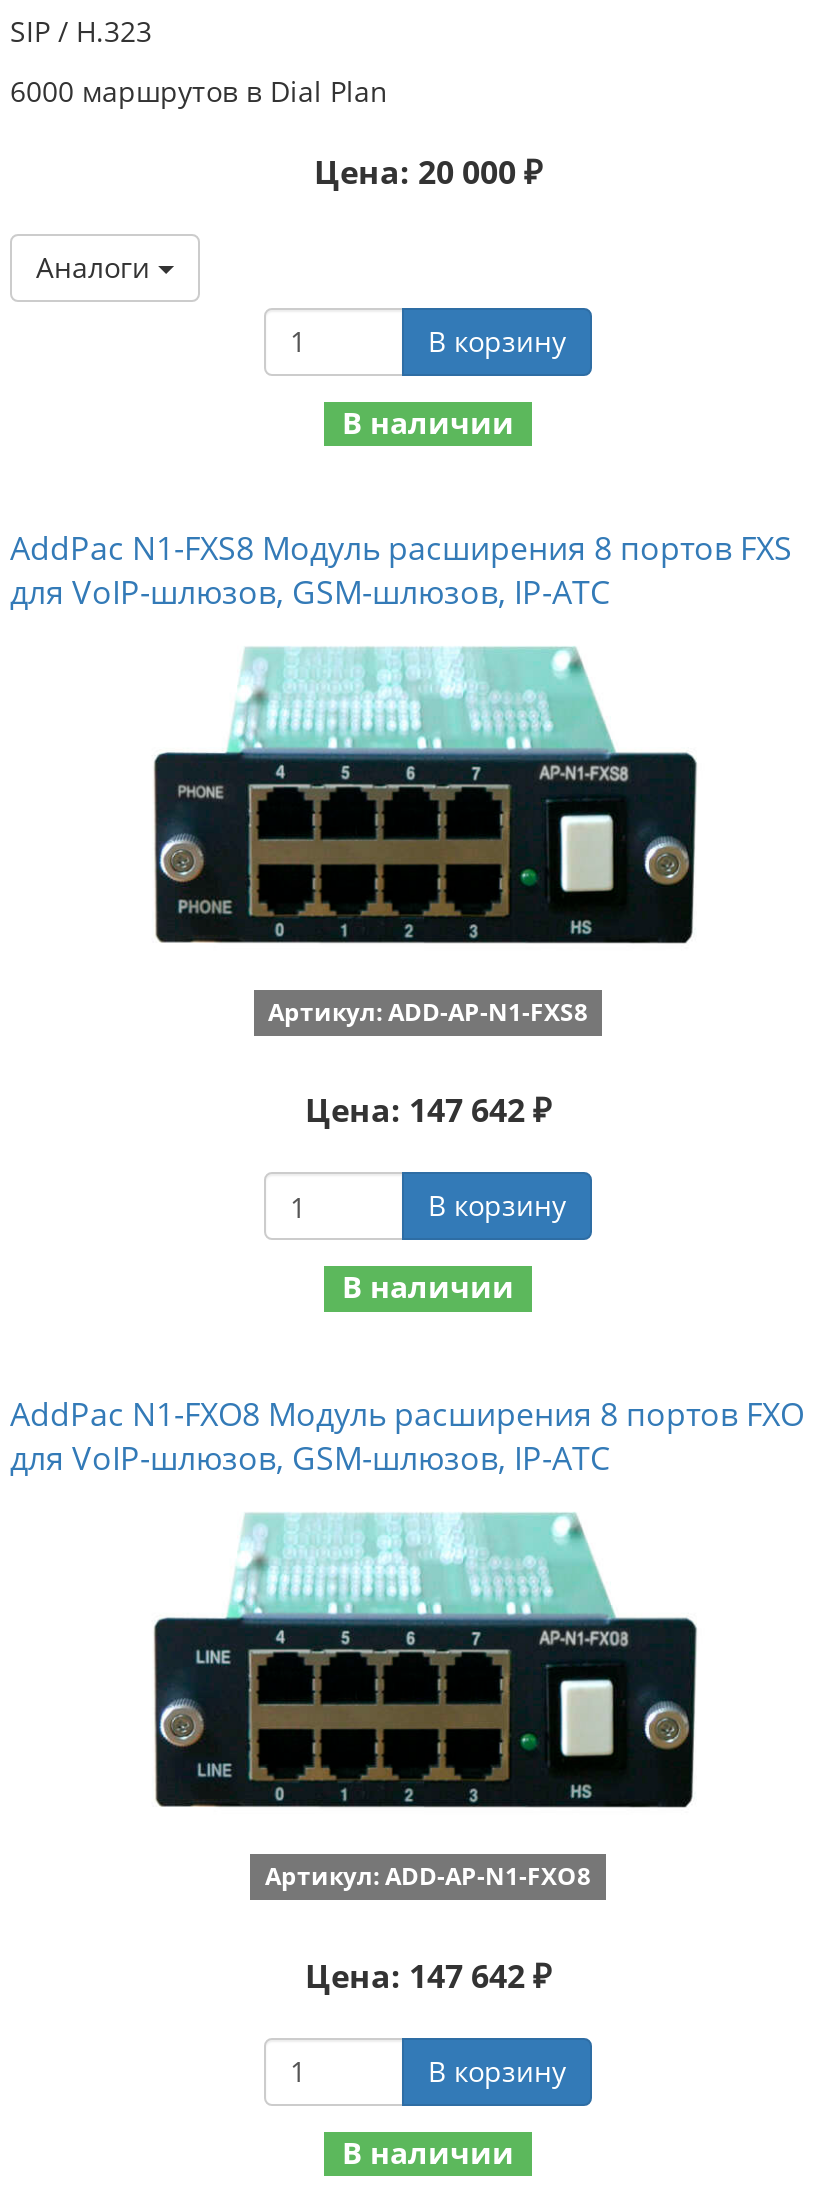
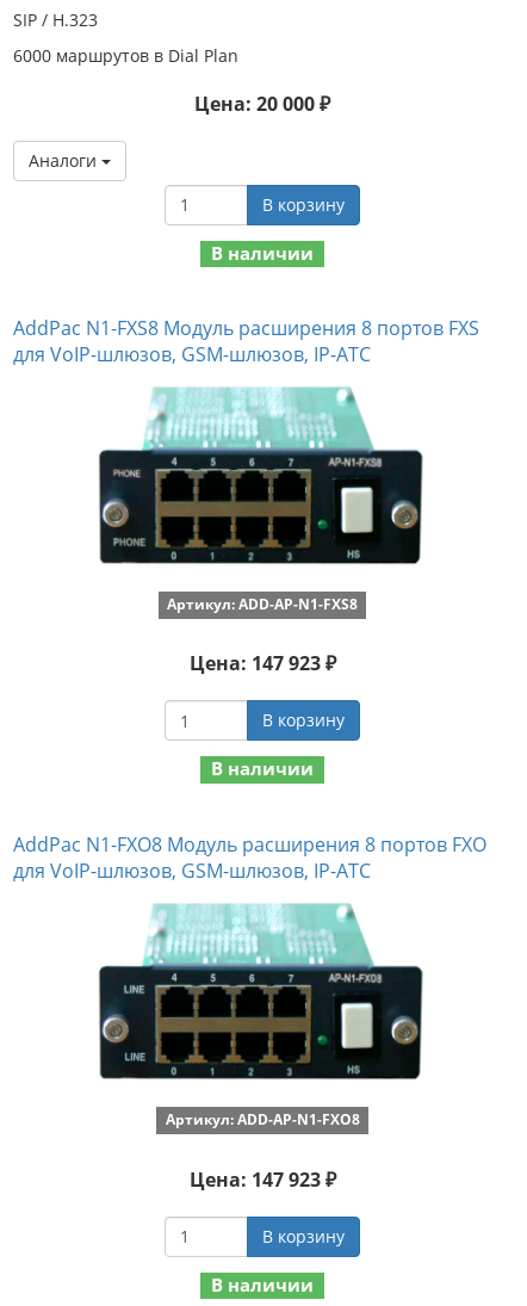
- Цена: 147 642 ₽
+ Цена: 147 923 ₽

- Цена: 147 642 ₽
+ Цена: 147 923 ₽
